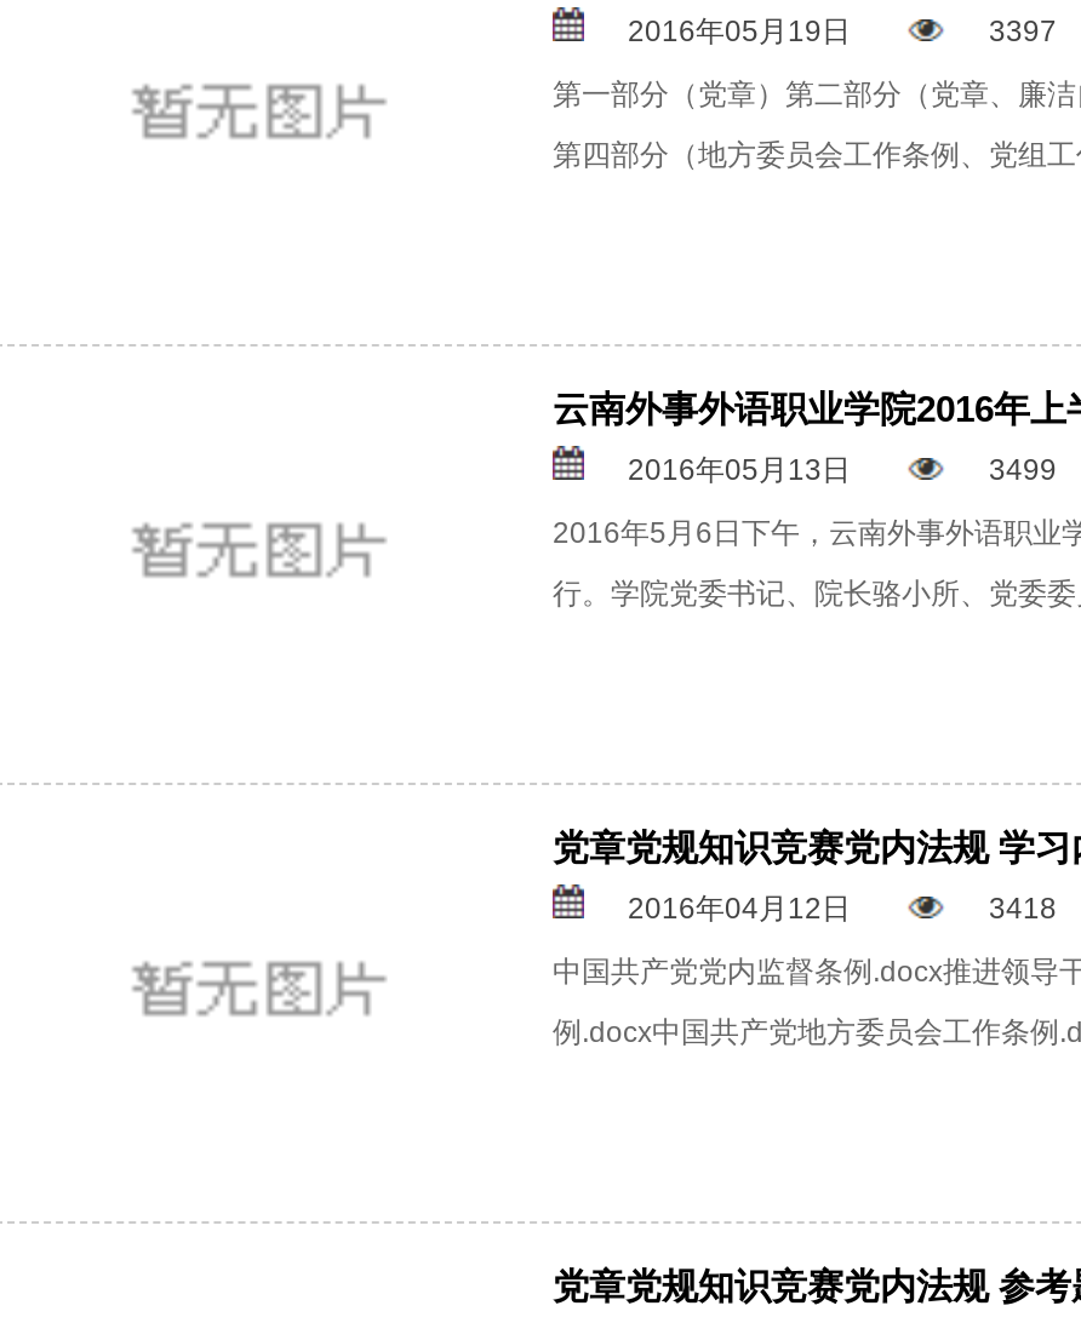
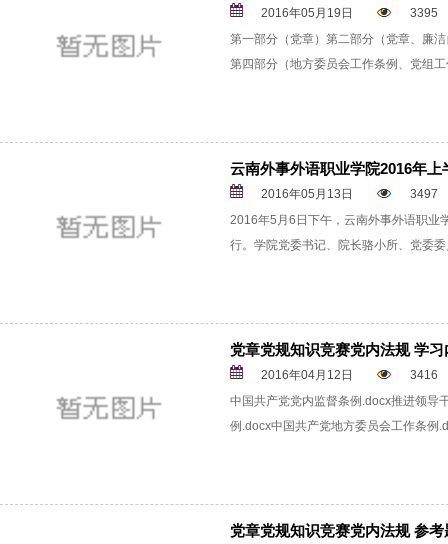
- 3397
+ 3395

- 3499
+ 3497

- 3418
+ 3416
